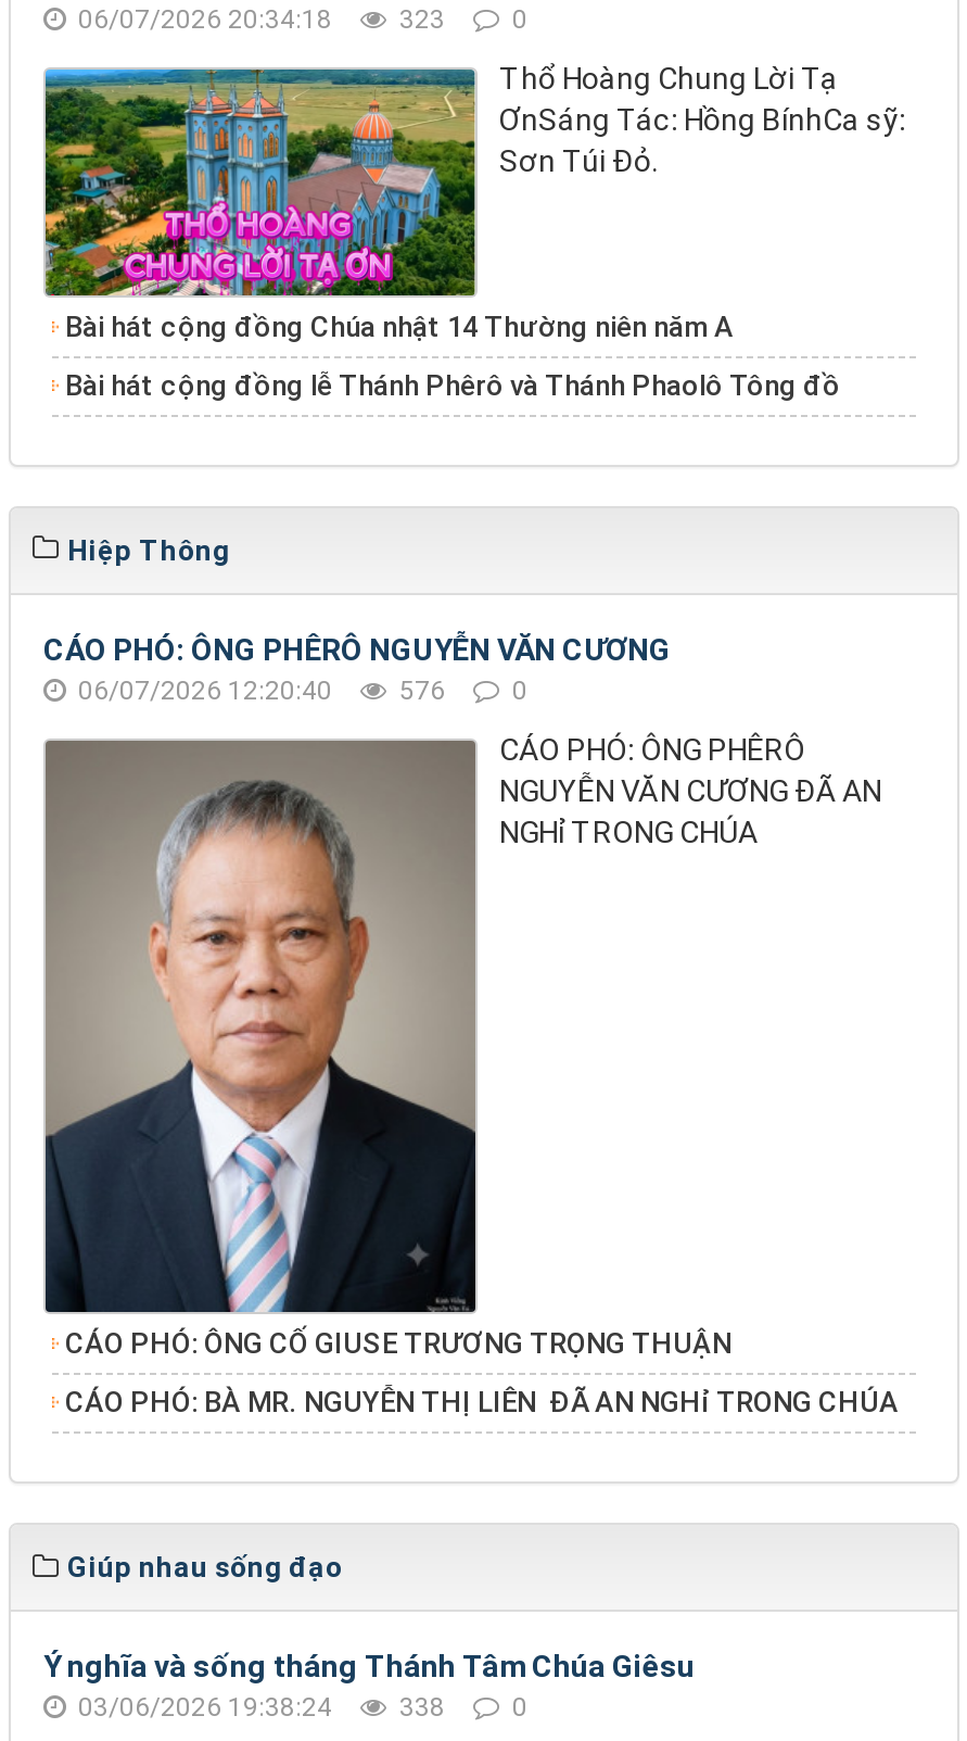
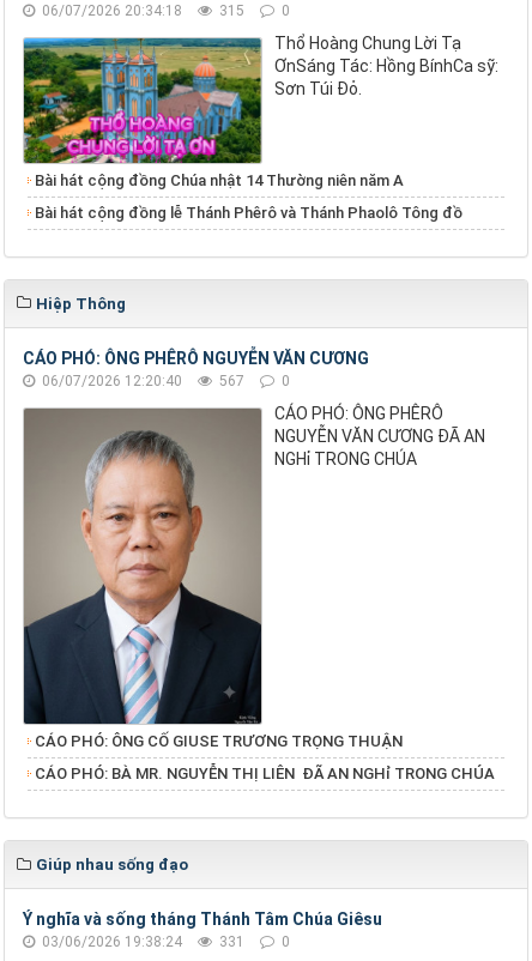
- 06/07/2026 20:34:18 323 0
+ 06/07/2026 20:34:18 315 0

- 06/07/2026 12:20:40 576 0
+ 06/07/2026 12:20:40 567 0

- 03/06/2026 19:38:24 338 0
+ 03/06/2026 19:38:24 331 0
